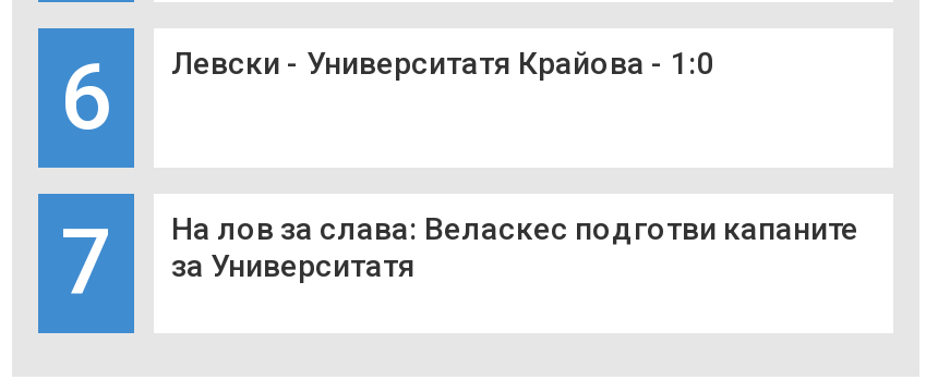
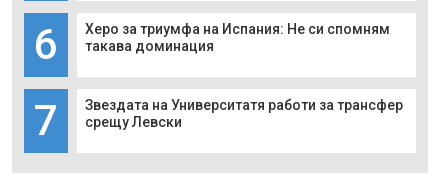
- Левски - Университатя Крайова - 1:0
+ Херо за триумфа на Испания: Не си спомням
+ такава доминация

- На лов за слава: Веласкес подготви капаните
- за Университатя
+ Звездата на Университатя работи за трансфер
+ срещу Левски
